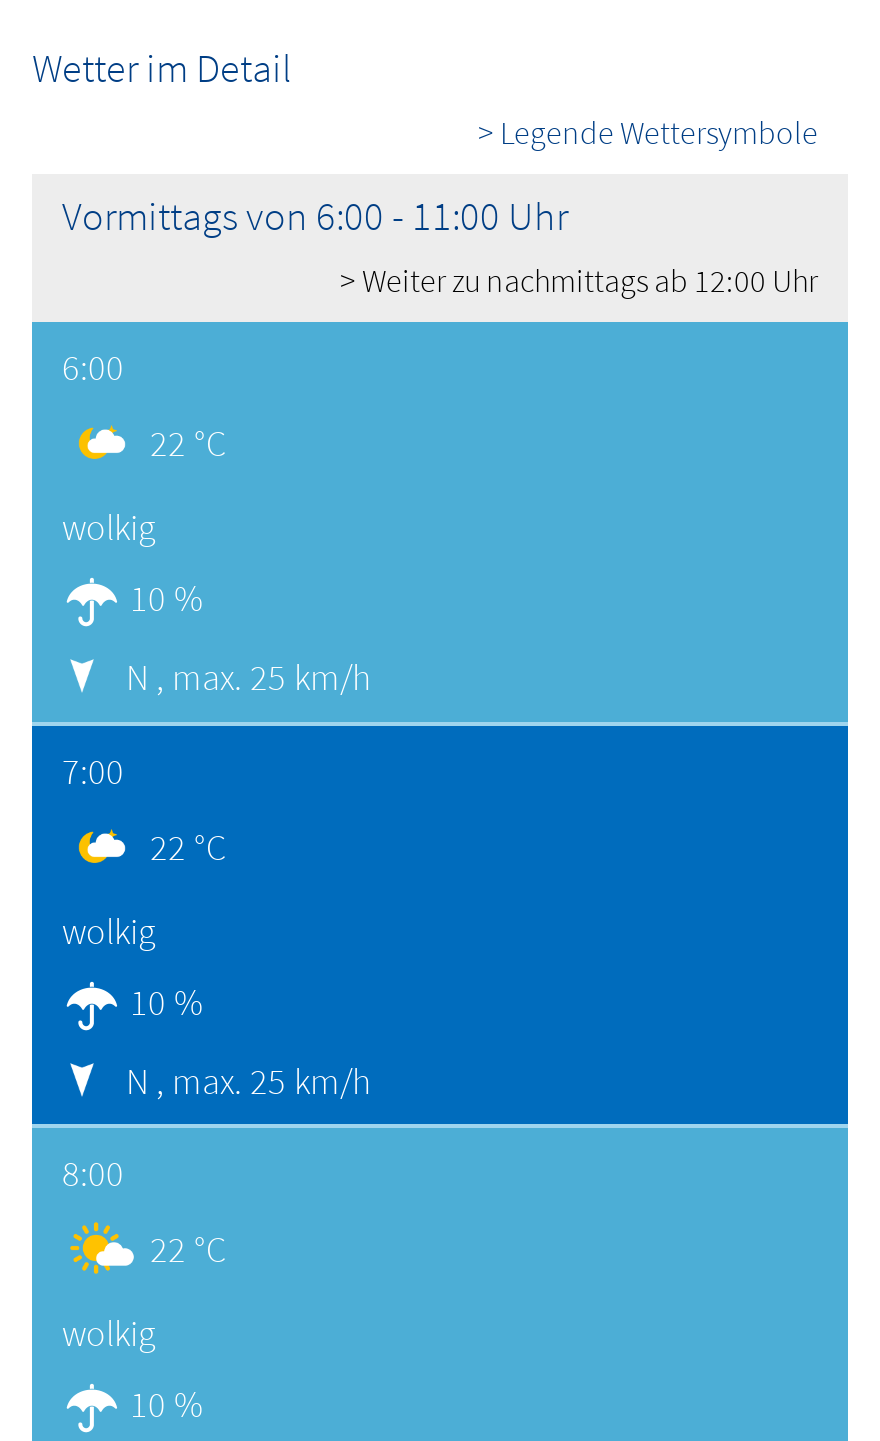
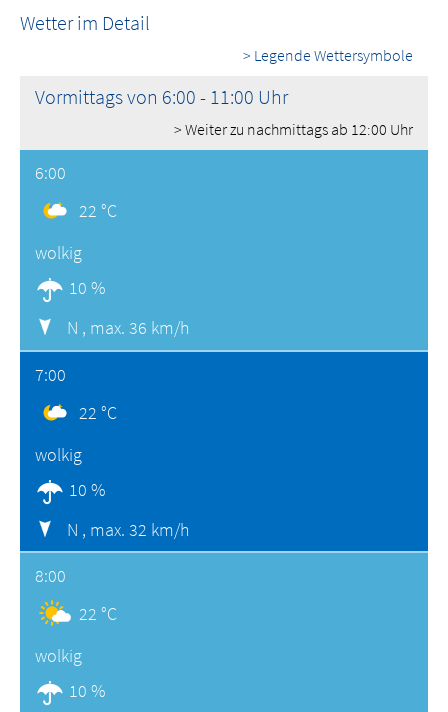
- N , max. 25 km/h
+ N , max. 36 km/h

- N , max. 25 km/h
+ N , max. 32 km/h
